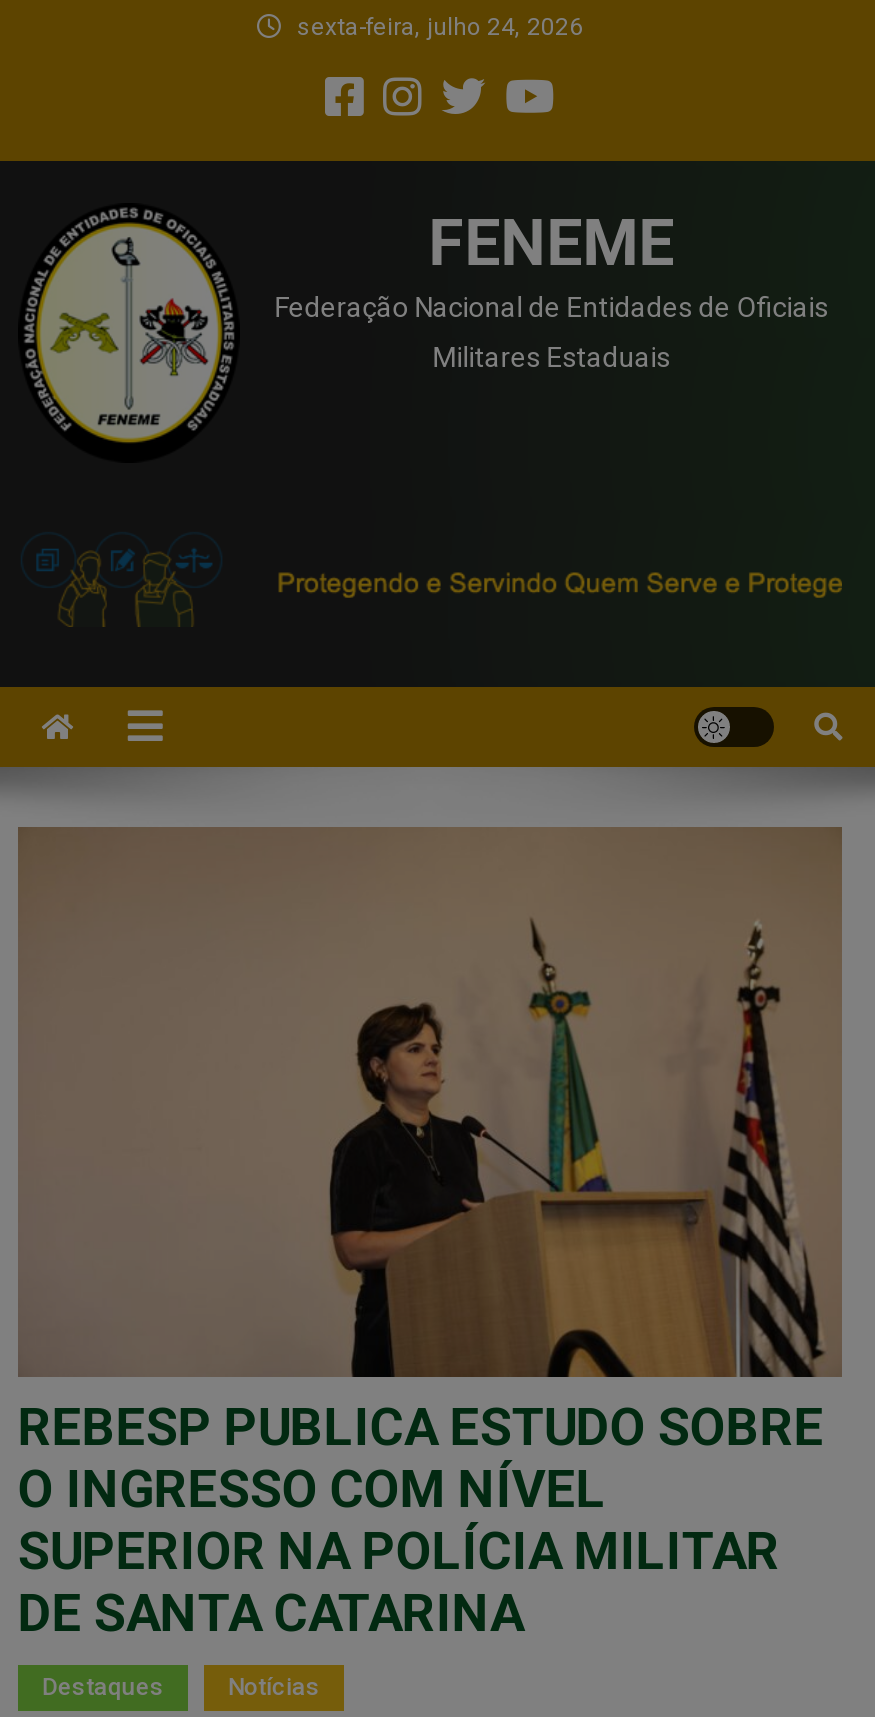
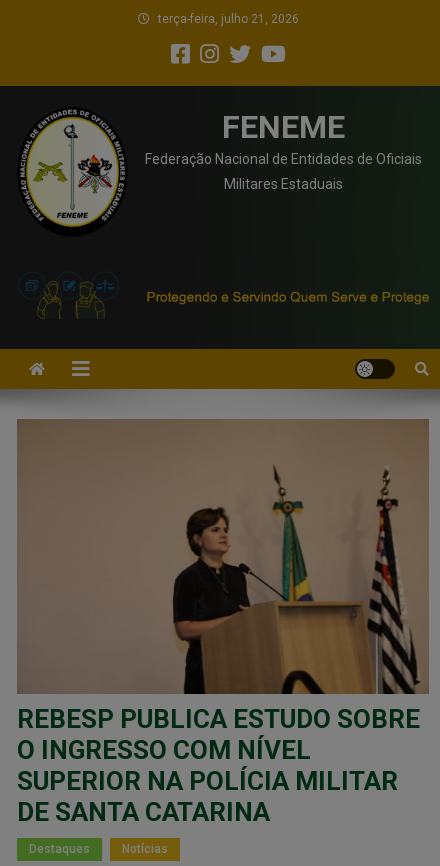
- sexta-feira, julho 24, 2026
+ terça-feira, julho 21, 2026
